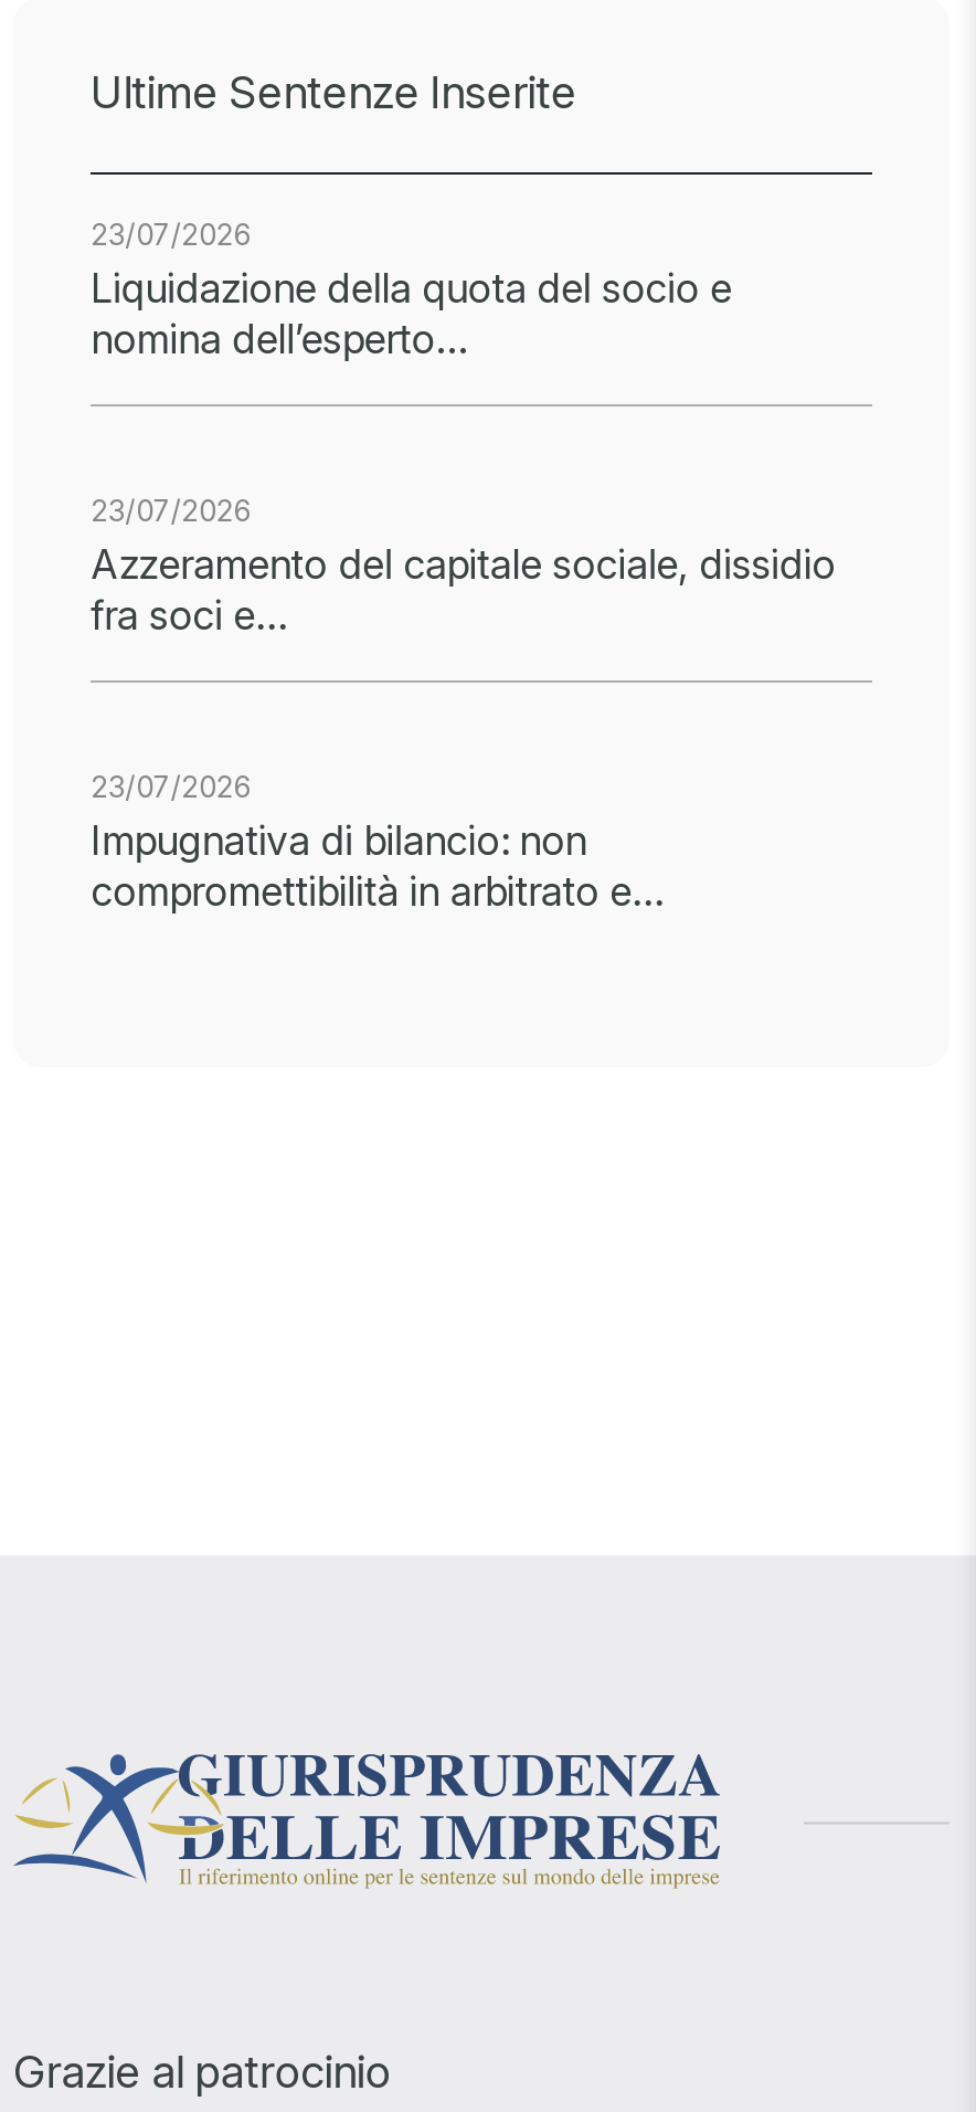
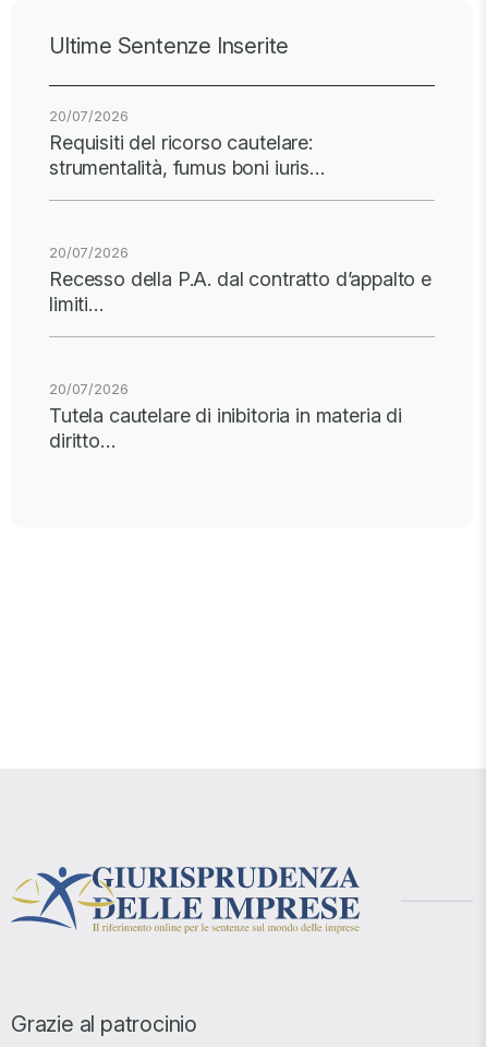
- 23/07/2026
- Liquidazione della quota del socio e
- nomina dell’esperto…
+ 20/07/2026
+ Requisiti del ricorso cautelare:
+ strumentalità, fumus boni iuris…

- 23/07/2026
- Azzeramento del capitale sociale, dissidio
- fra soci e…
+ 20/07/2026
+ Recesso della P.A. dal contratto d’appalto e
+ limiti…

- 23/07/2026
- Impugnativa di bilancio: non
- compromettibilità in arbitrato e…
+ 20/07/2026
+ Tutela cautelare di inibitoria in materia di
+ diritto…
